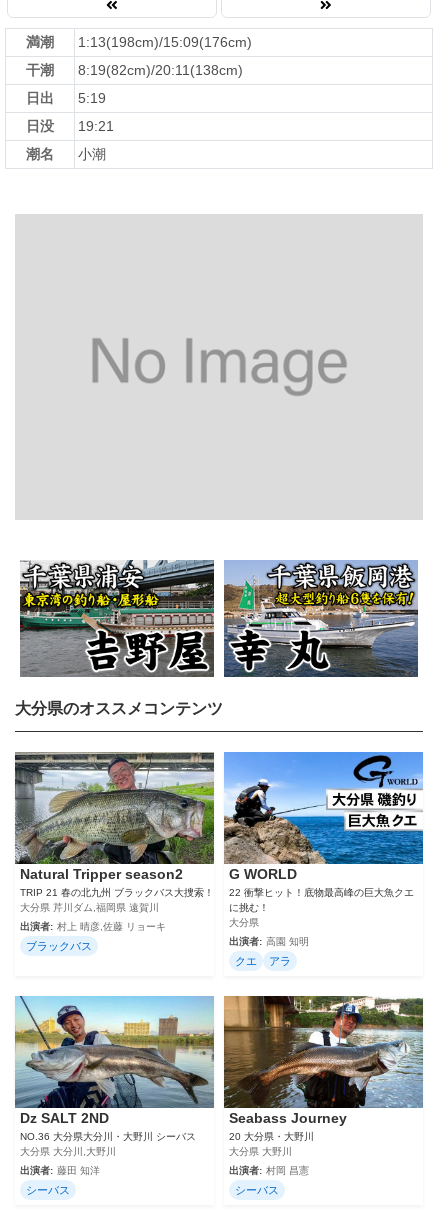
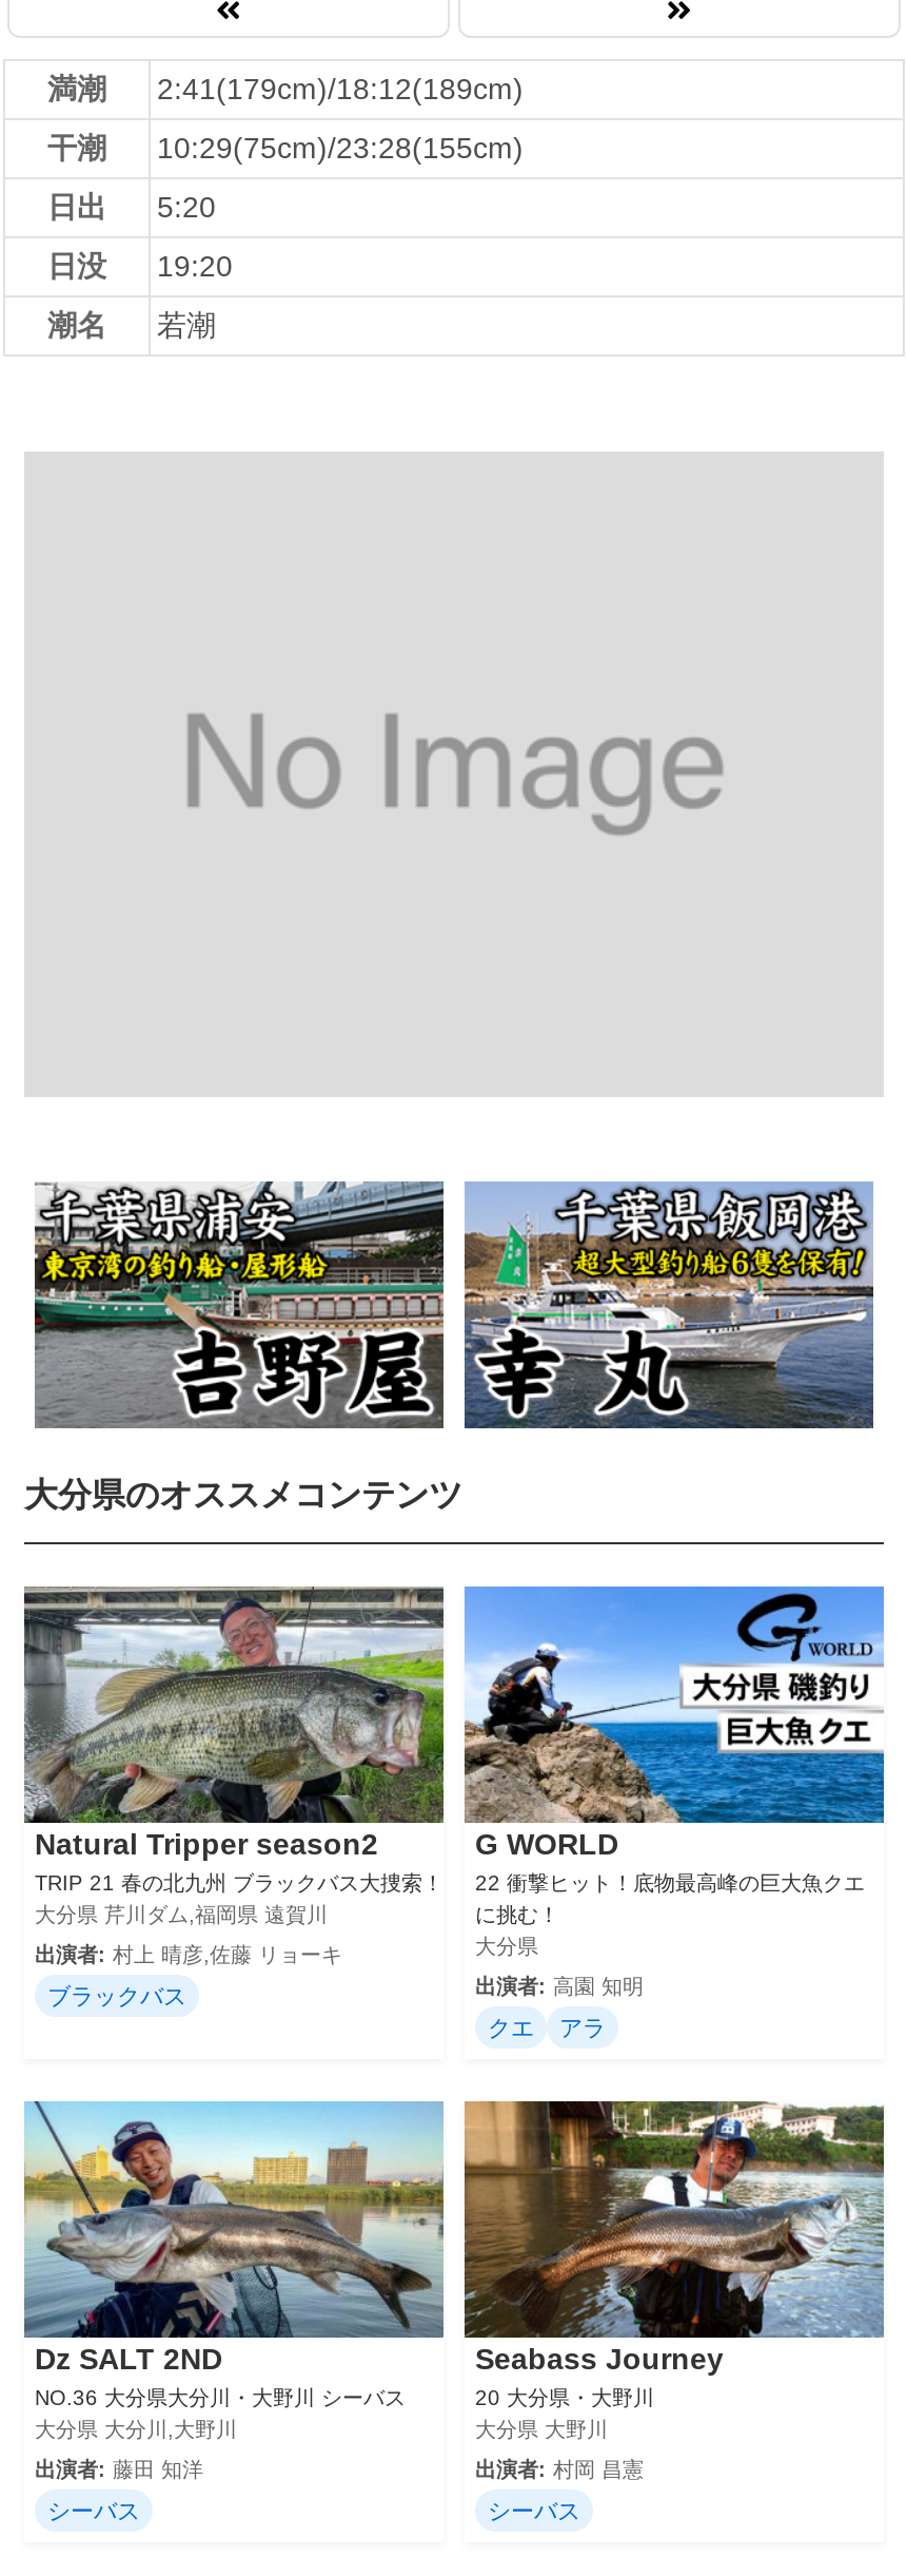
- 満潮 1:13(198cm)/15:09(176cm)
+ 満潮 2:41(179cm)/18:12(189cm)

- 干潮 8:19(82cm)/20:11(138cm)
+ 干潮 10:29(75cm)/23:28(155cm)

- 日出 5:19
+ 日出 5:20

- 日没 19:21
+ 日没 19:20

- 小潮
+ 若潮
